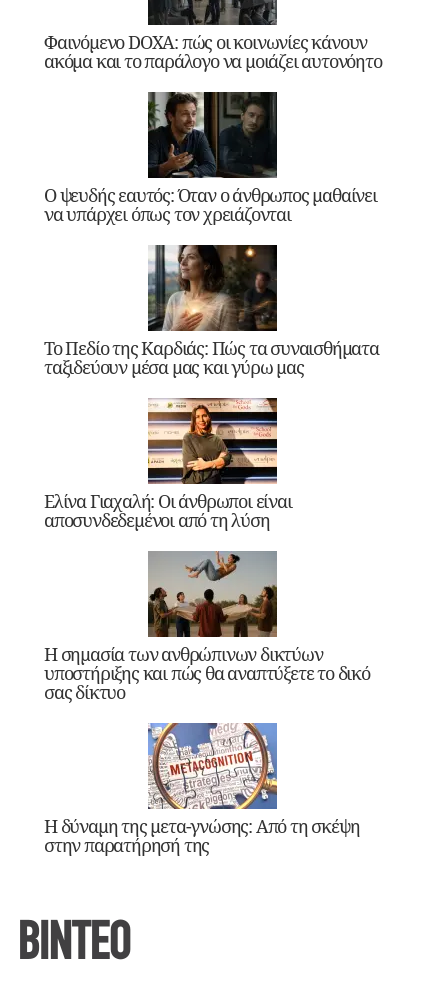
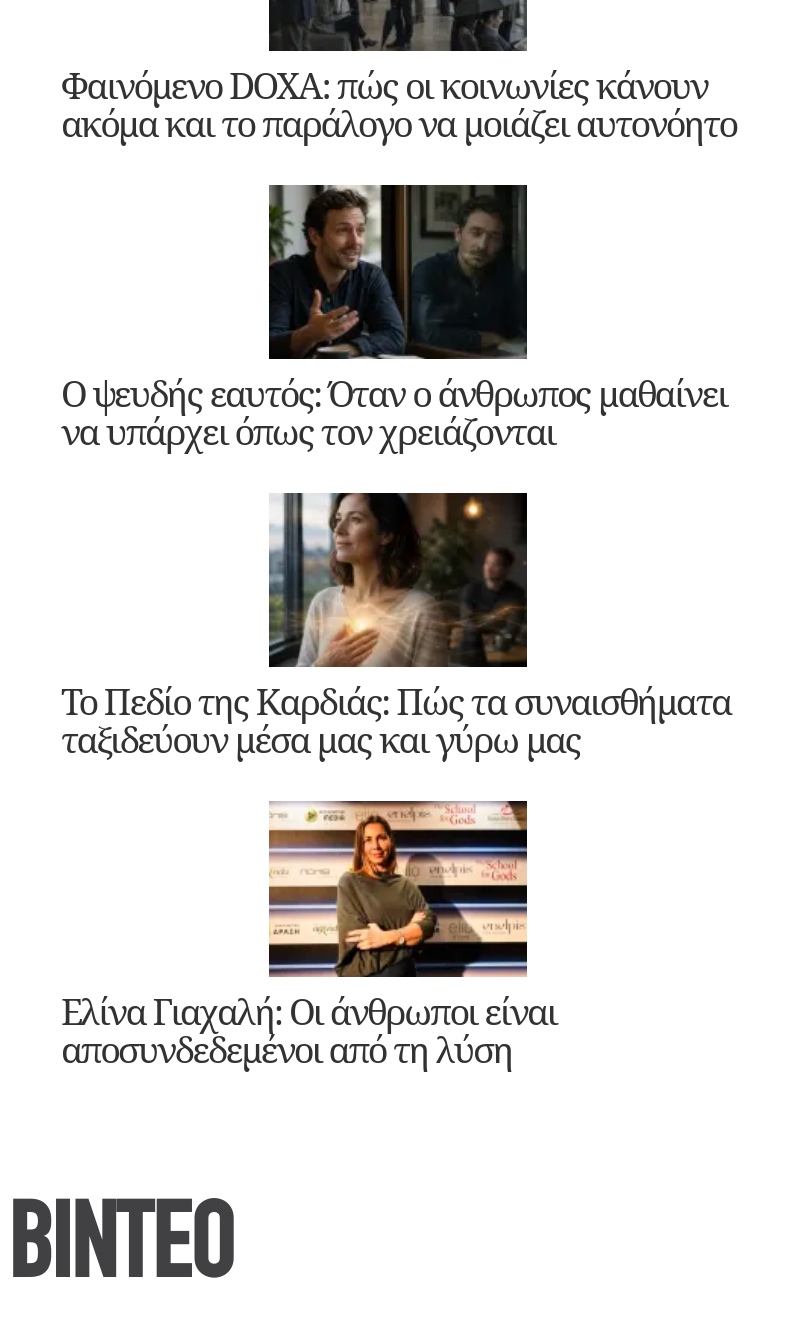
- [image]
- Η σημασία των ανθρώπινων δικτύων
- υποστήριξης και πώς θα αναπτύξετε το δικό
- σας δίκτυο

- [image]
- Η δύναμη της μετα-γνώσης: Από τη σκέψη
- στην παρατήρησή της
